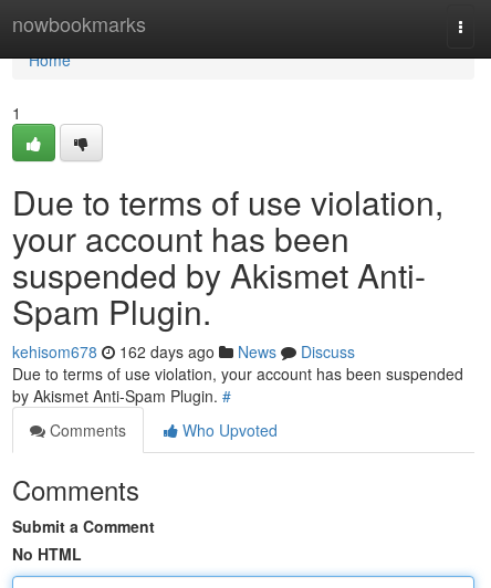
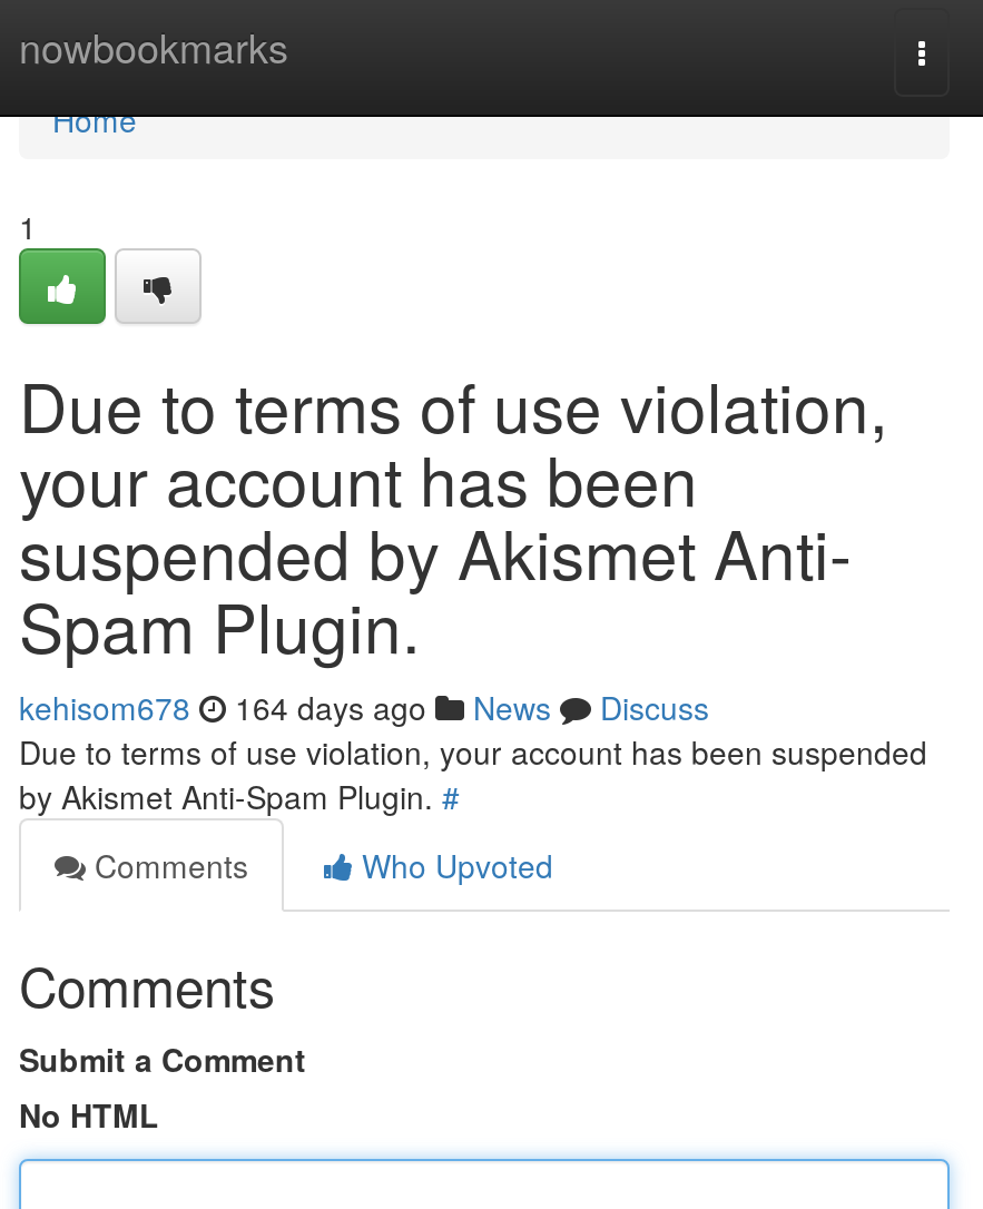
- kehisom678 162 days ago News Discuss
+ kehisom678 164 days ago News Discuss
